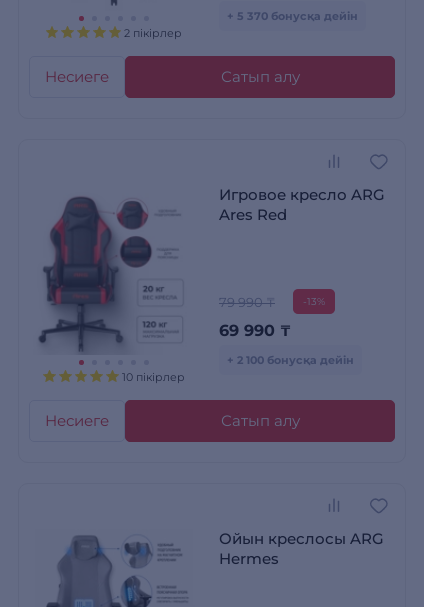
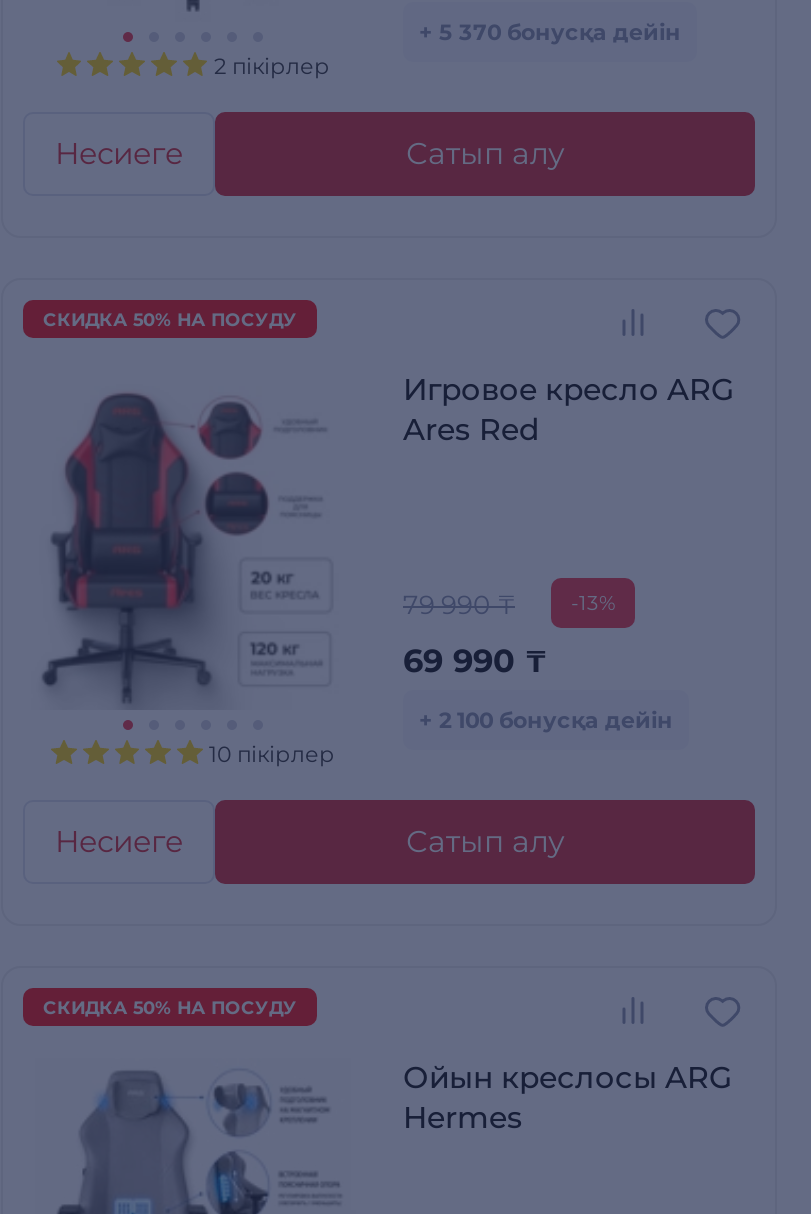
+ СКИДКА 50% НА ПОСУДУ

+ СКИДКА 50% НА ПОСУДУ
